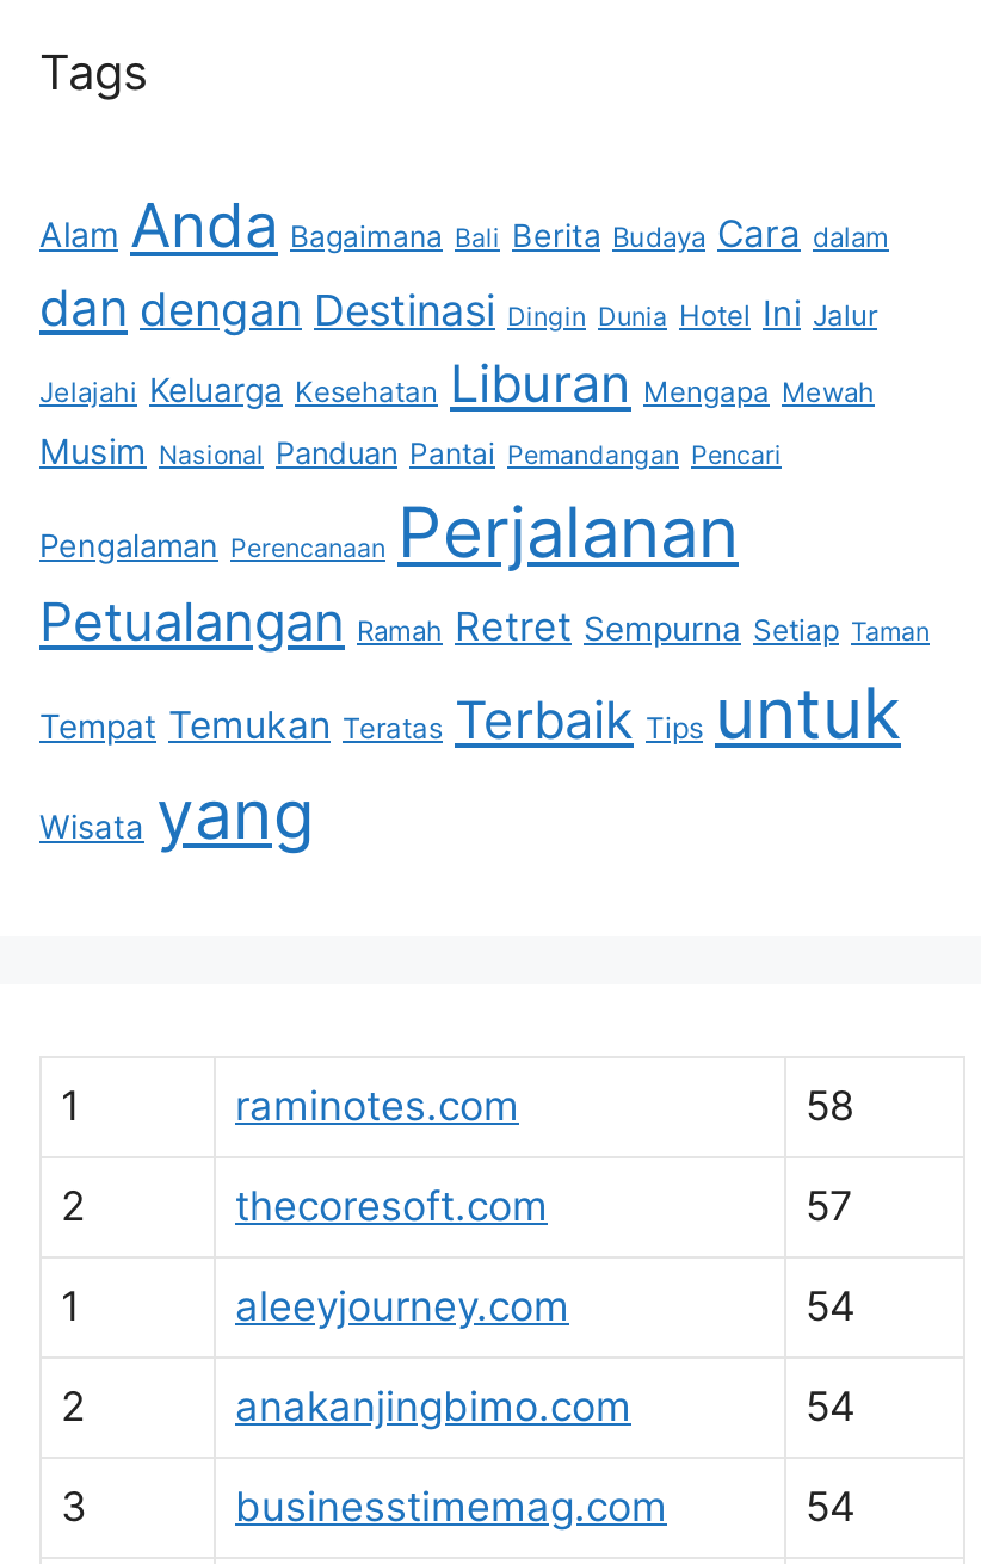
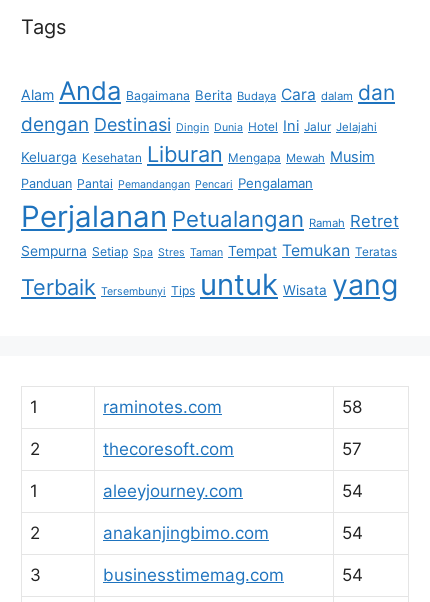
- Alam Anda Bagaimana Bali Berita Budaya Cara dalam
- dan dengan Destinasi Dingin Dunia Hotel Ini Jalur
- Jelajahi Keluarga Kesehatan Liburan Mengapa Mewah
- Musim Nasional Panduan Pantai Pemandangan Pencari
- Pengalaman Perencanaan Perjalanan
- Petualangan Ramah Retret Sempurna Setiap Taman
- Tempat Temukan Teratas Terbaik Tips untuk
- Wisata yang
+ Alam Anda Bagaimana Berita Budaya Cara dalam dan
+ dengan Destinasi Dingin Dunia Hotel Ini Jalur Jelajahi
+ Keluarga Kesehatan Liburan Mengapa Mewah Musim
+ Panduan Pantai Pemandangan Pencari Pengalaman
+ Perjalanan Petualangan Ramah Retret
+ Sempurna Setiap Spa Stres Taman Tempat Temukan Teratas
+ Terbaik Tersembunyi Tips untuk Wisata yang
